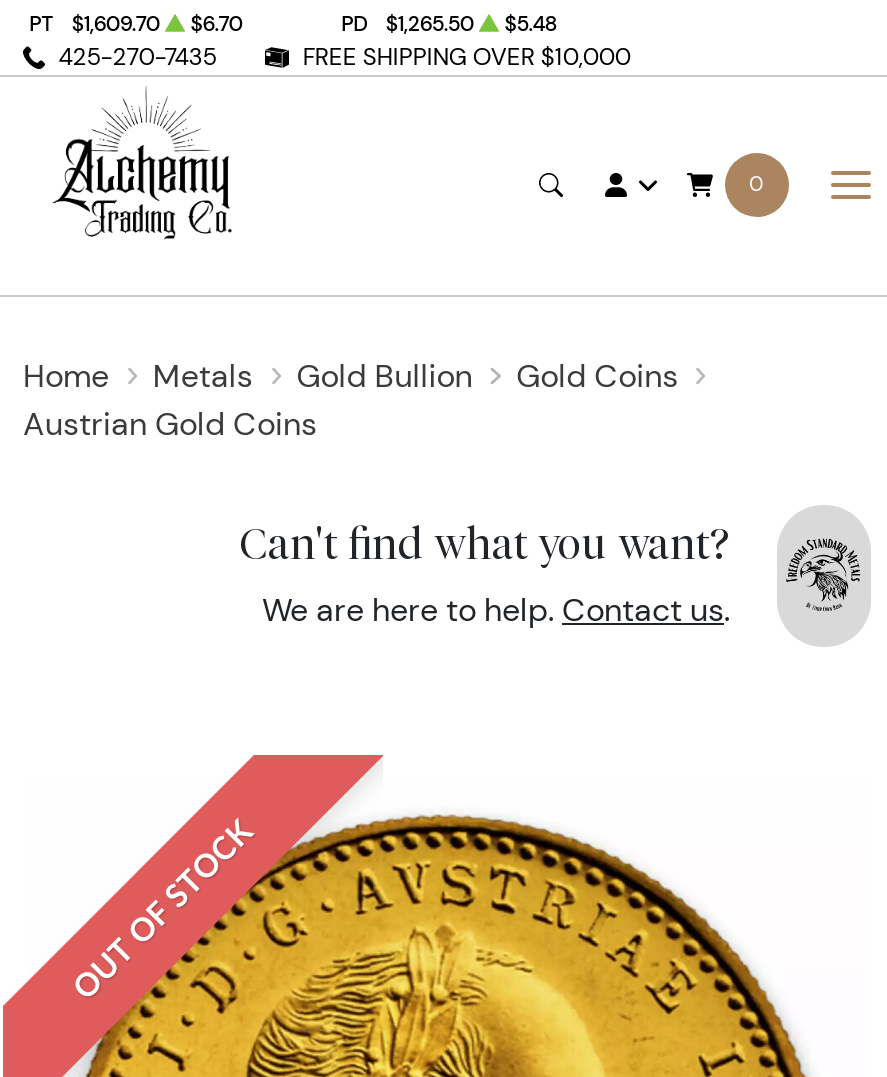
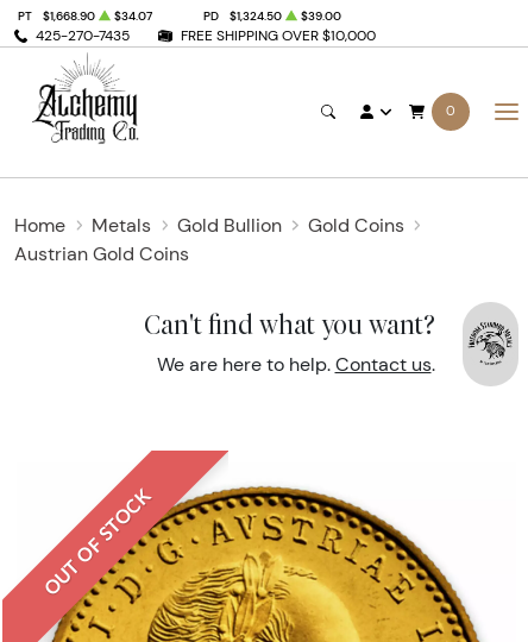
- $1,609.70
+ $1,668.90

- $6.70
+ $34.07

- $1,265.50
+ $1,324.50

- $5.48
+ $39.00
